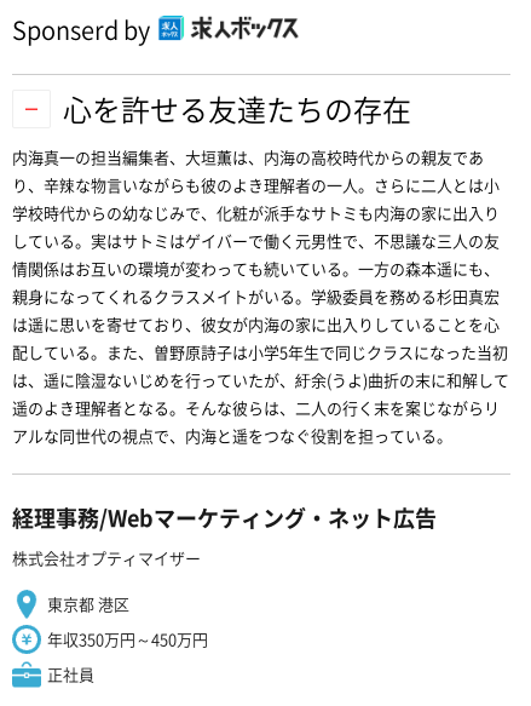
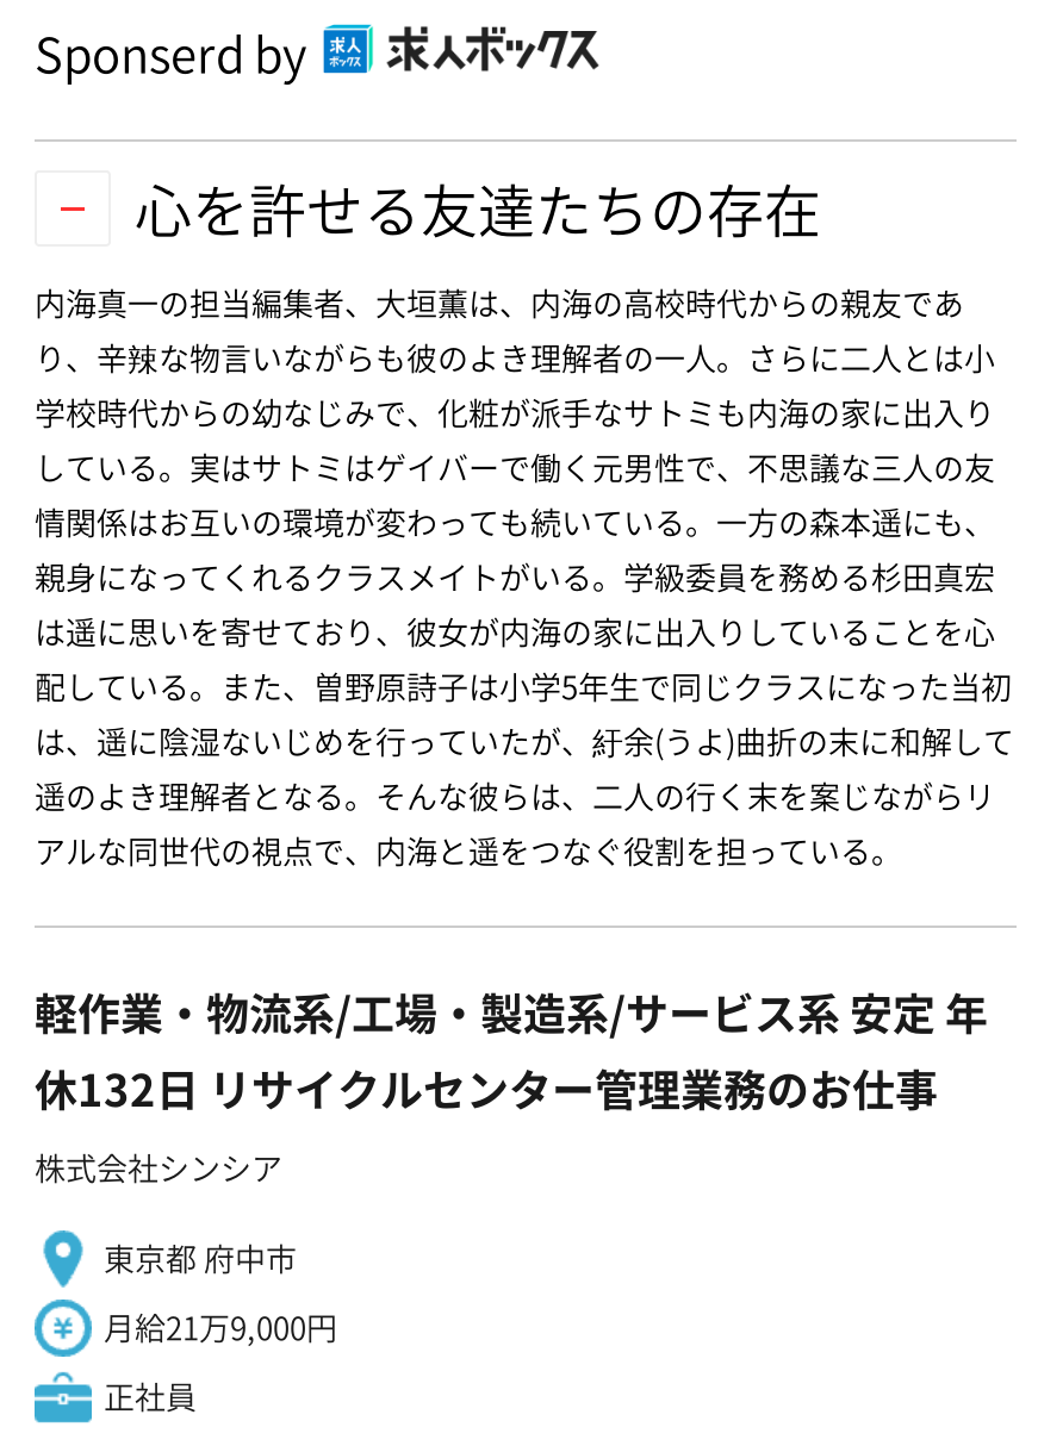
- 経理事務/Webマーケティング・ネット広告
- 株式会社オプティマイザー
+ 軽作業・物流系/工場・製造系/サービス系 安定 年
+ 休132日 リサイクルセンター管理業務のお仕事
+ 株式会社シンシア

- 東京都 港区
+ 東京都 府中市

- 年収350万円～450万円
+ 月給21万9,000円
